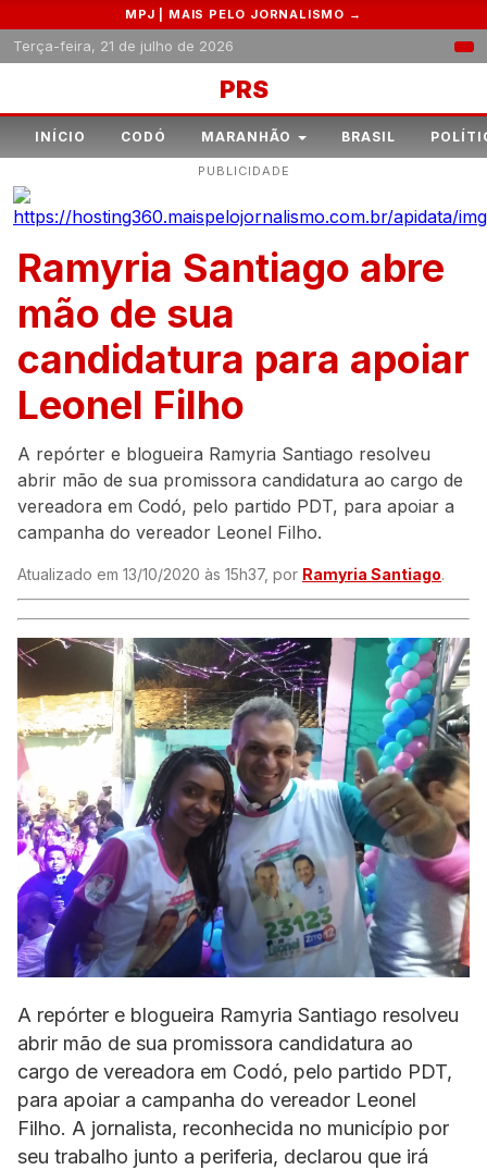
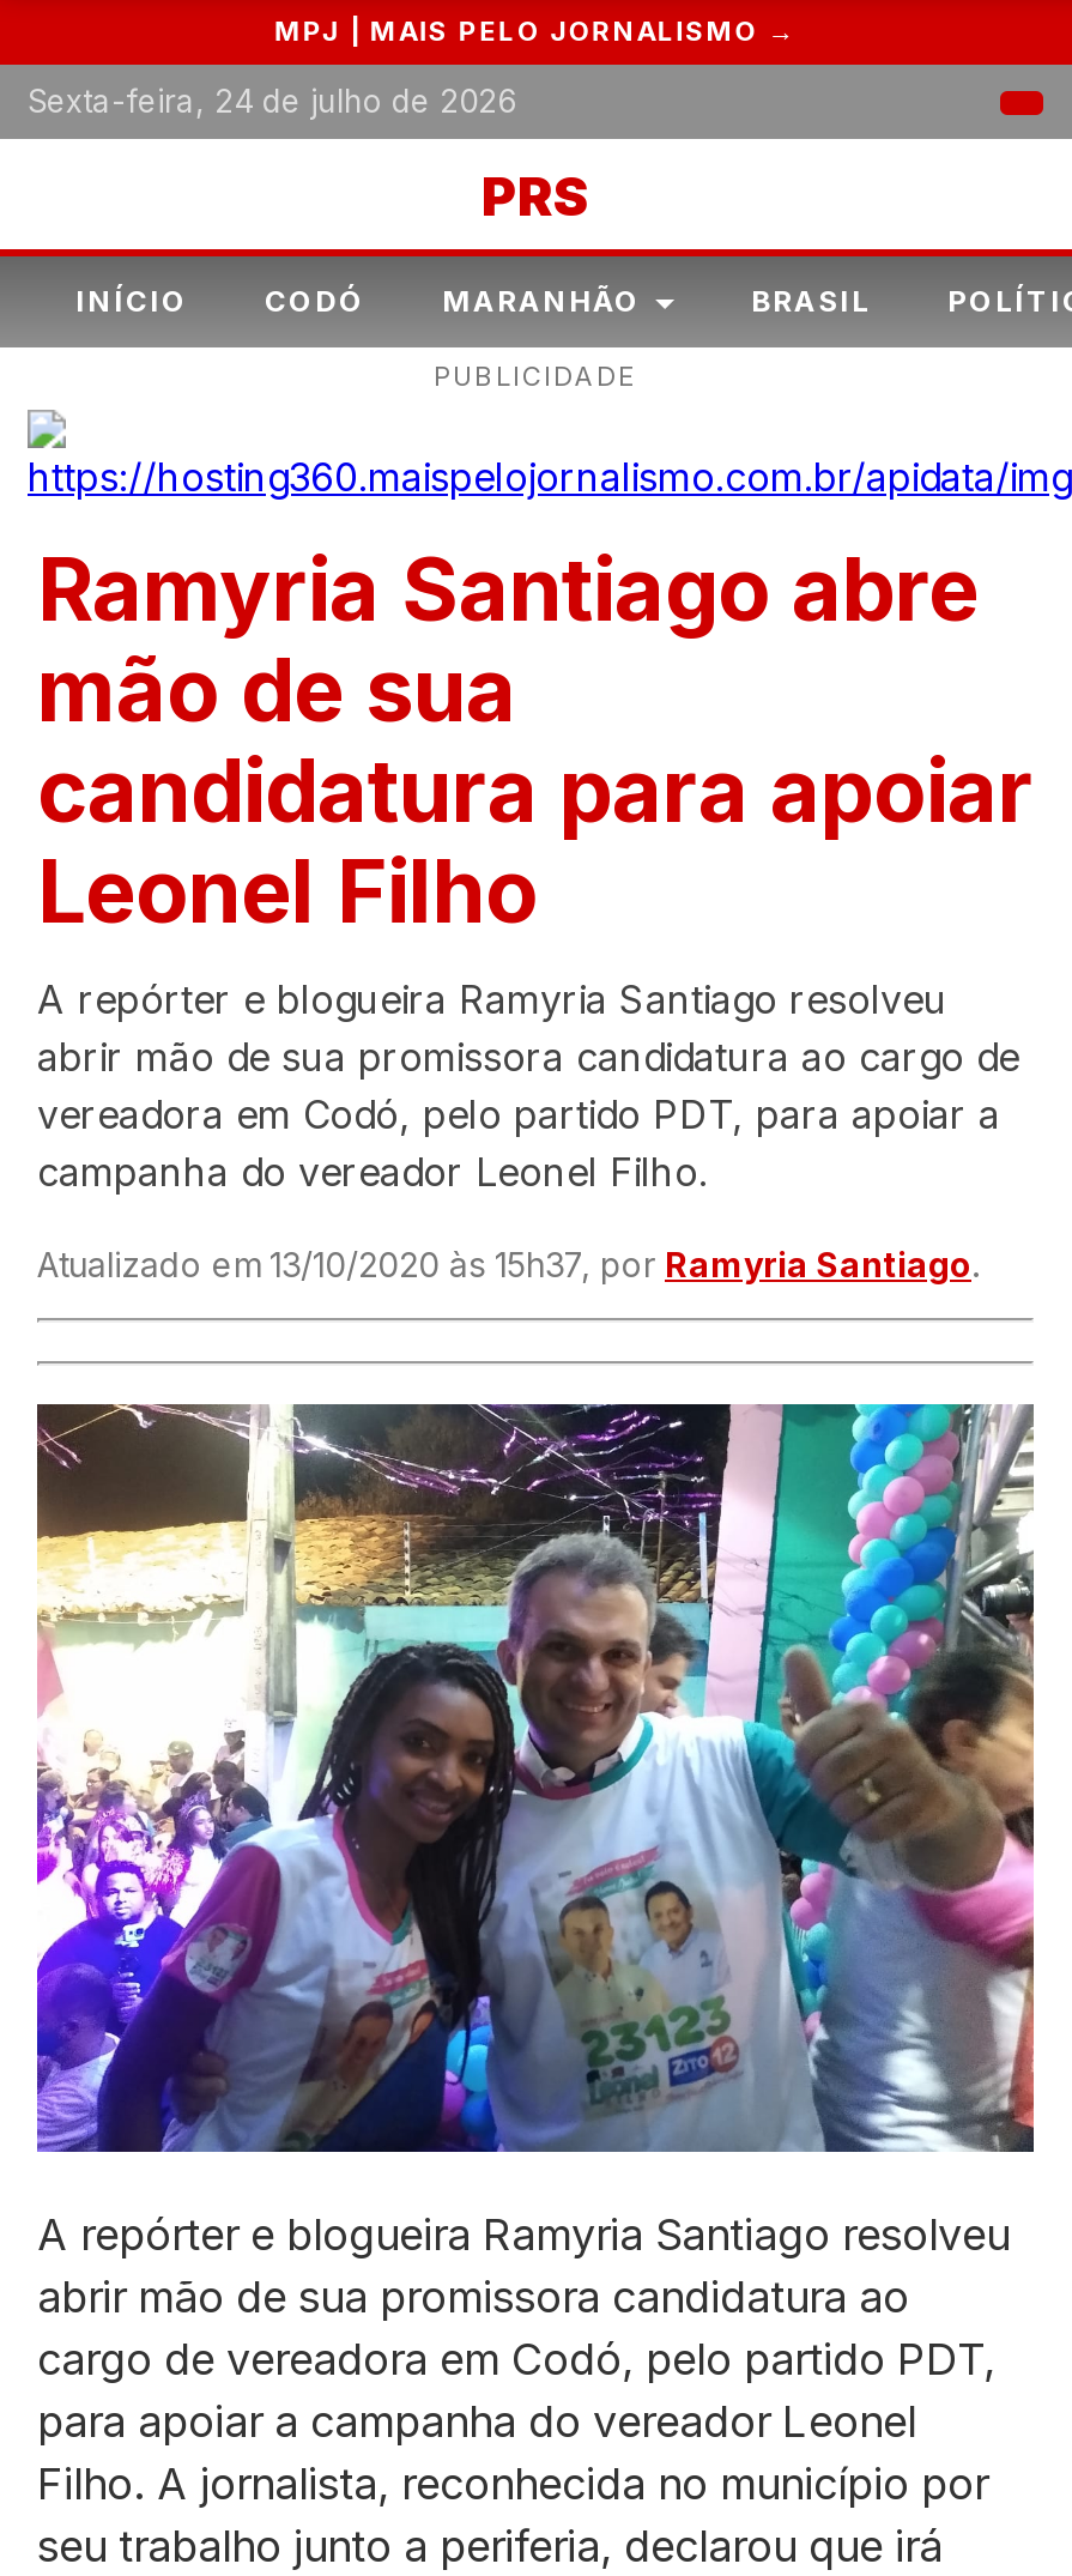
- Terça-feira, 21 de julho de 2026
+ Sexta-feira, 24 de julho de 2026
